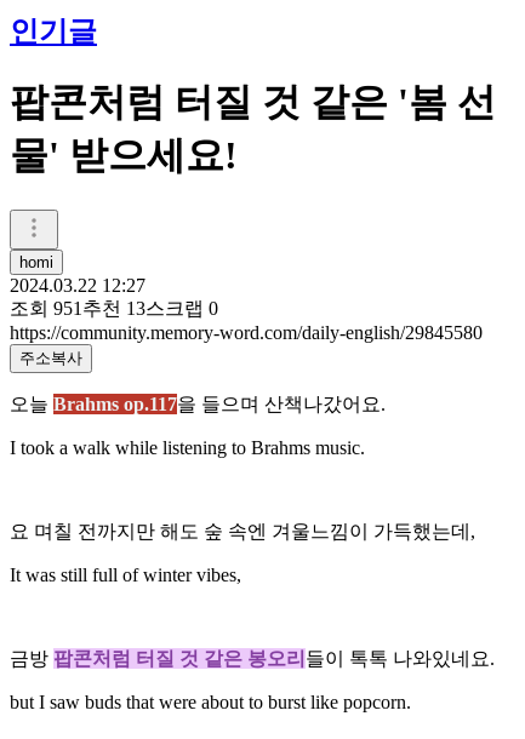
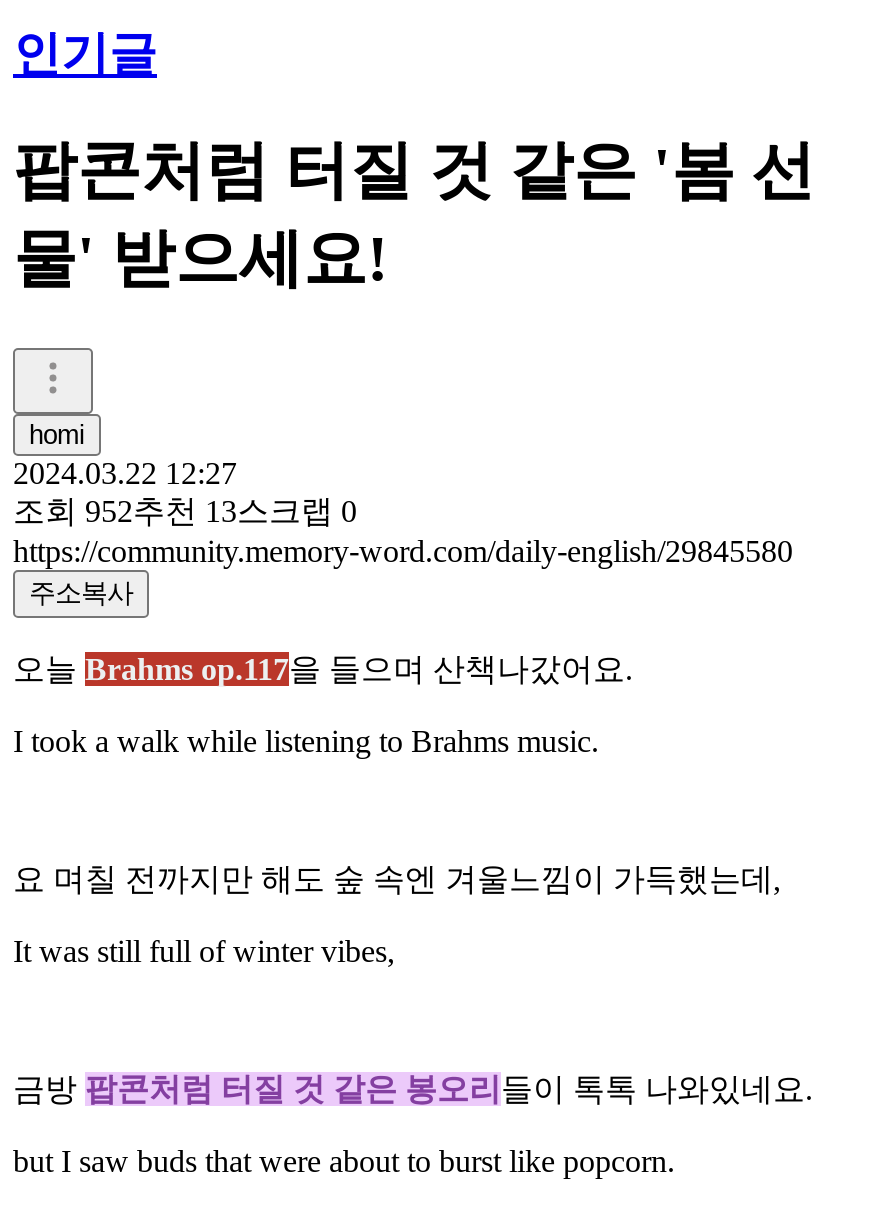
- 조회 951추천 13스크랩 0
+ 조회 952추천 13스크랩 0
